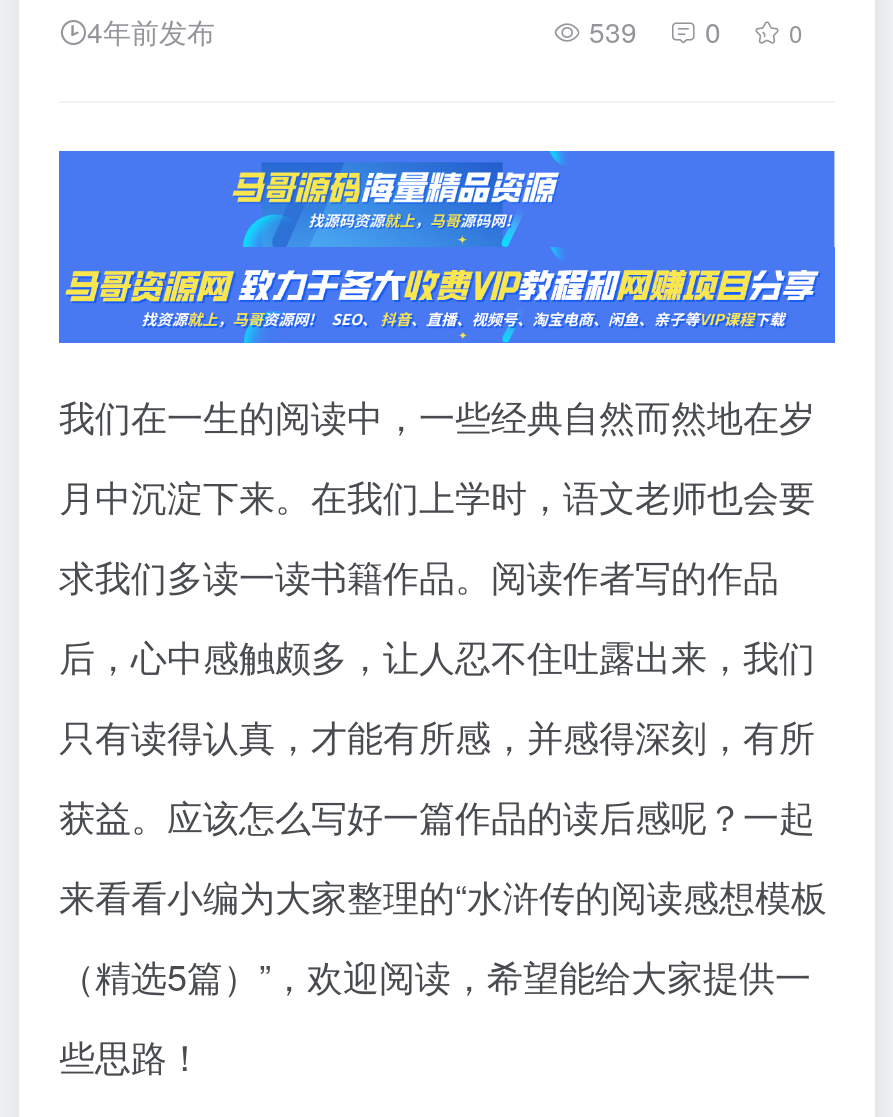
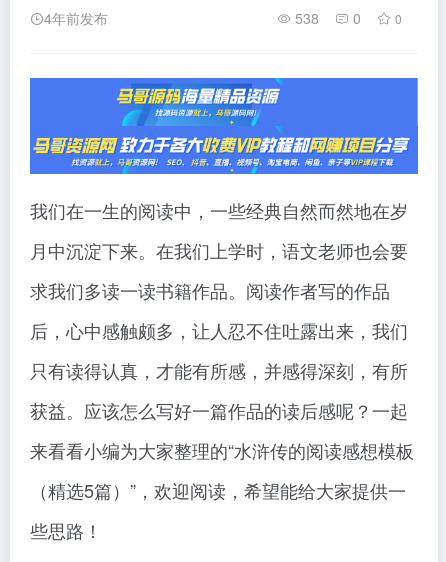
- 539 0 0
+ 538 0 0
